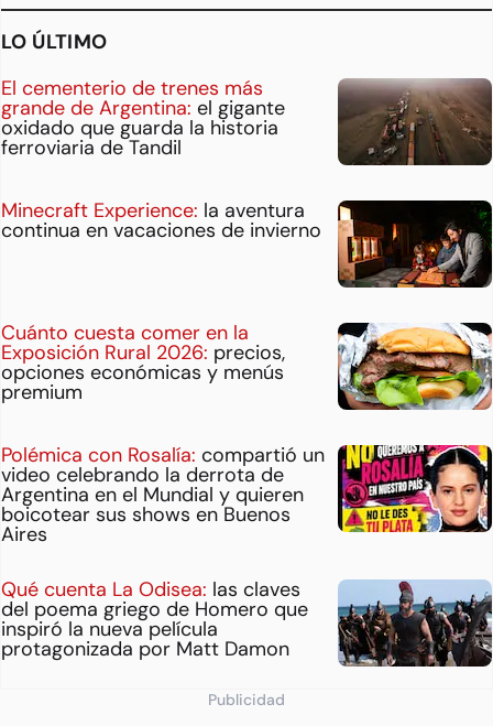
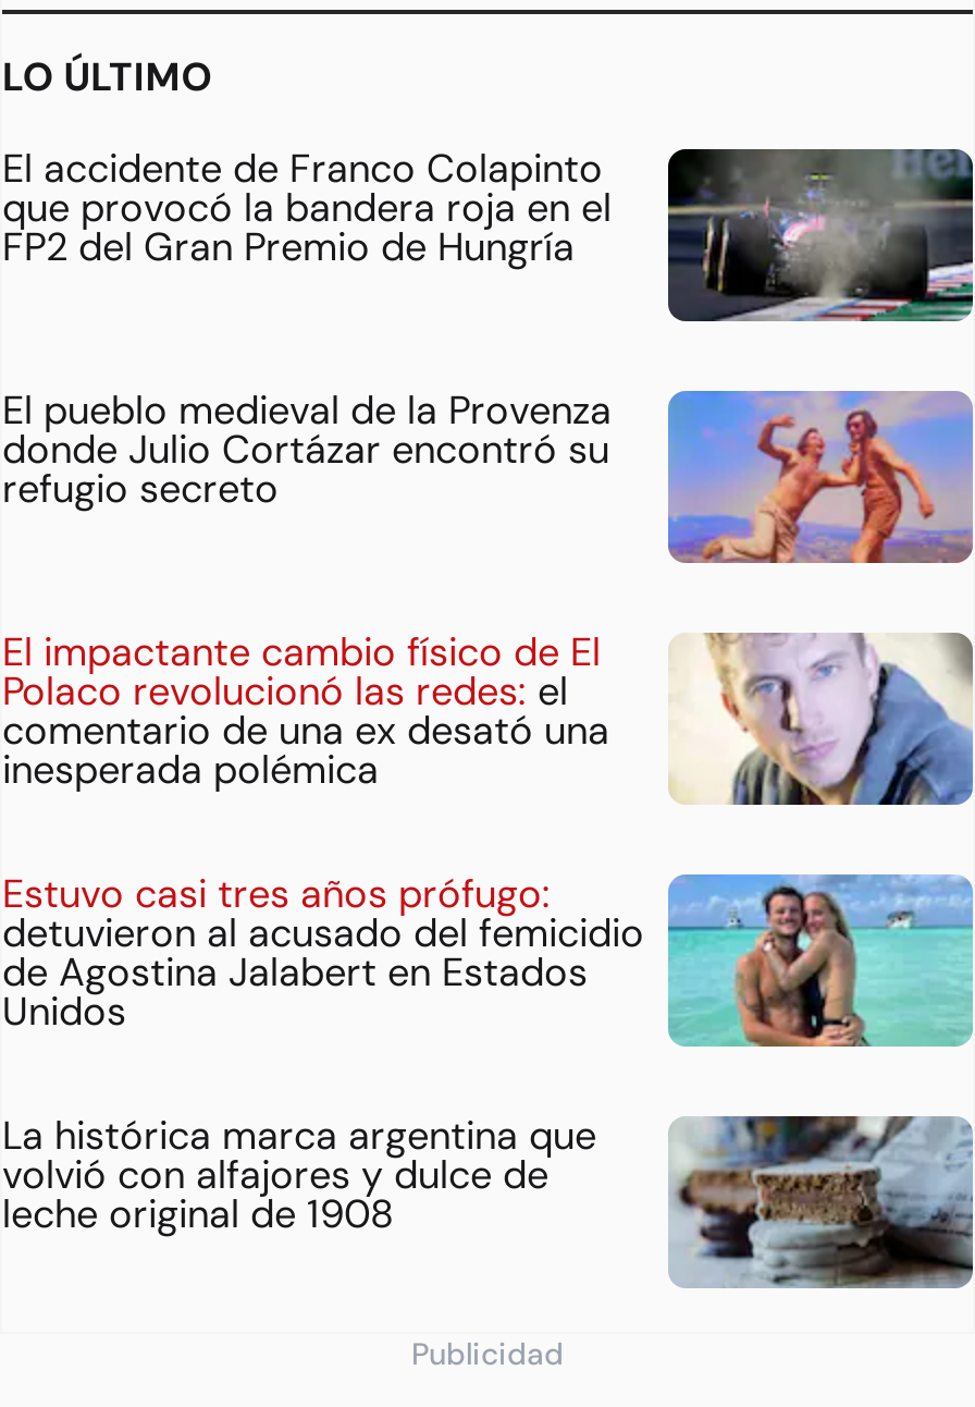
- El cementerio de trenes más
- grande de Argentina: el gigante
- oxidado que guarda la historia
- ferroviaria de Tandil
+ El accidente de Franco Colapinto
+ que provocó la bandera roja en el
+ FP2 del Gran Premio de Hungría

- [image]
+ [image]

- [image]
- Minecraft Experience: la aventura
- continua en vacaciones de invierno
+ [image]
+ El pueblo medieval de la Provenza
+ donde Julio Cortázar encontró su
+ refugio secreto

- Cuánto cuesta comer en la
- Exposición Rural 2026: precios,
- opciones económicas y menús
- premium
+ El impactante cambio físico de El
+ Polaco revolucionó las redes: el
+ comentario de una ex desató una
+ inesperada polémica

- [image]
- Polémica con Rosalía: compartió un
- video celebrando la derrota de
- Argentina en el Mundial y quieren
- boicotear sus shows en Buenos
- Aires
+ [image]
+ Estuvo casi tres años prófugo:
+ detuvieron al acusado del femicidio
+ de Agostina Jalabert en Estados
+ Unidos

- [image]
+ [image]

- [image]
- Qué cuenta La Odisea: las claves
- del poema griego de Homero que
- inspiró la nueva película
- protagonizada por Matt Damon
+ [image]
+ La histórica marca argentina que
+ volvió con alfajores y dulce de
+ leche original de 1908
